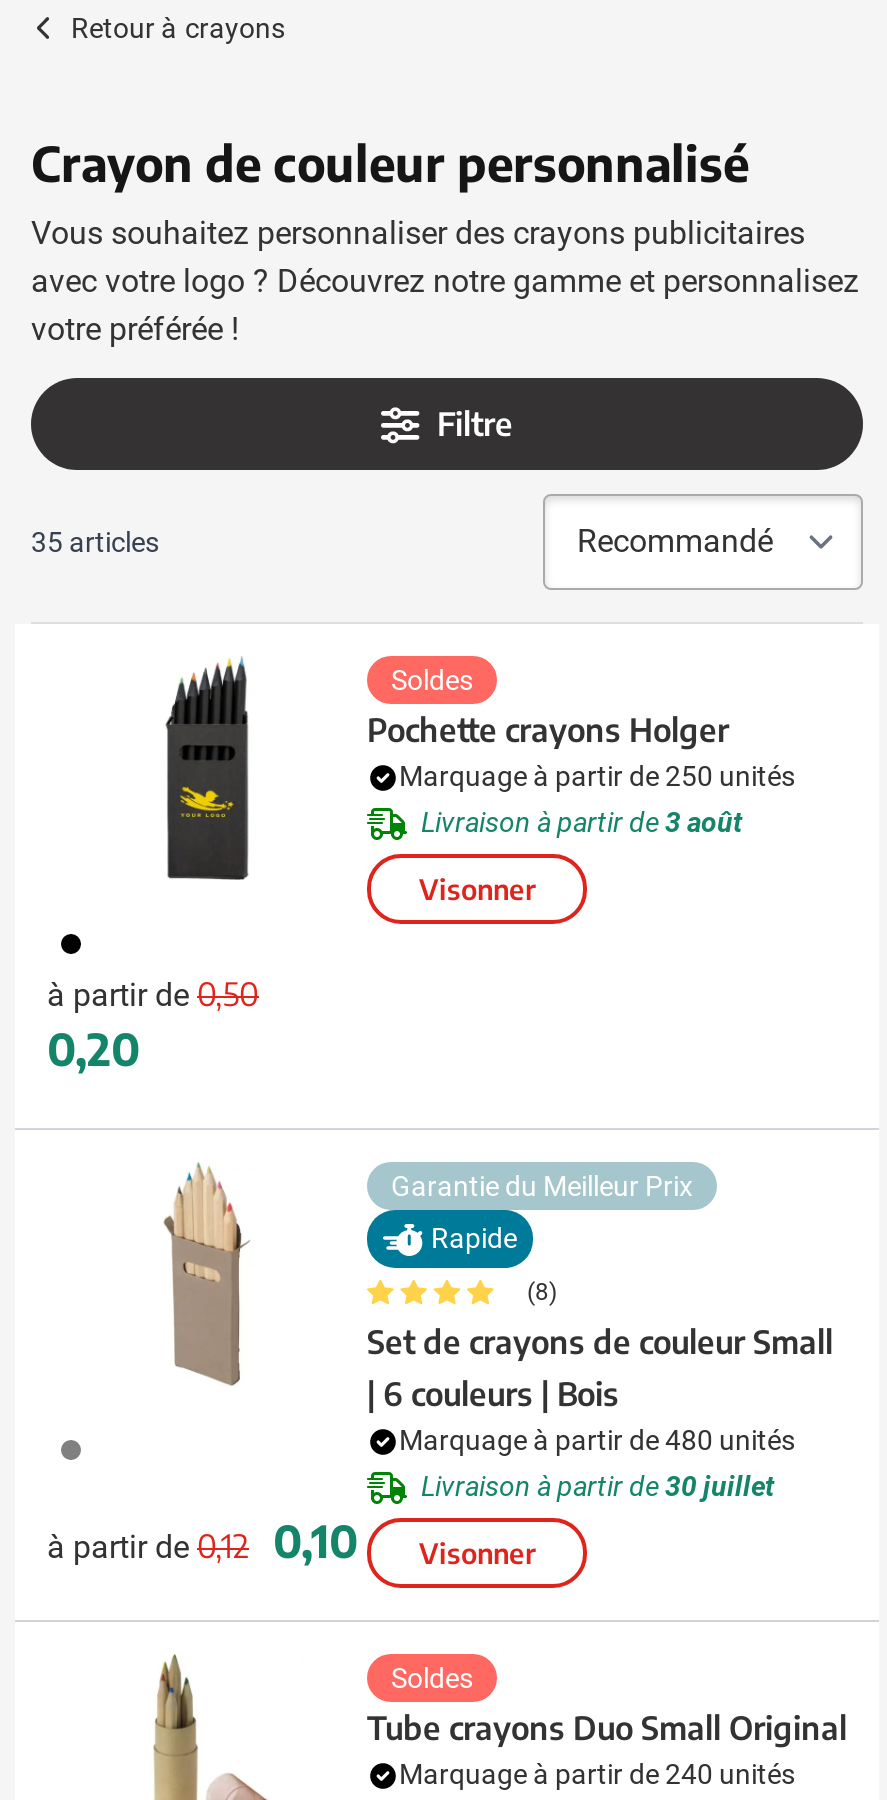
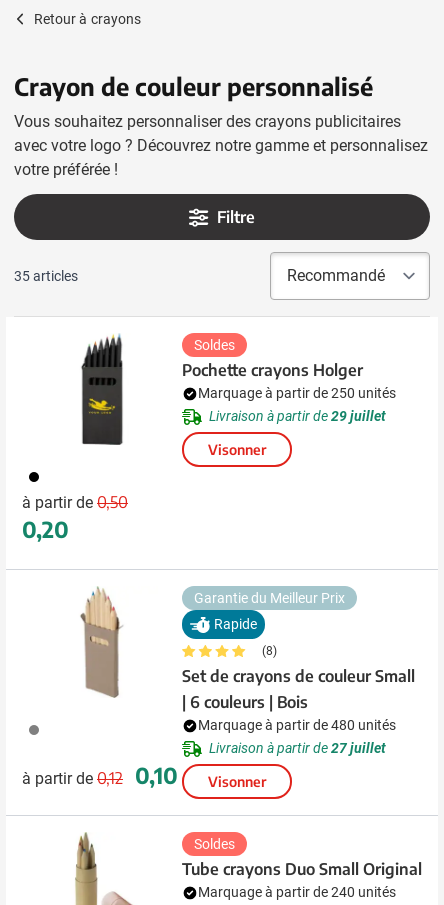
- Livraison à partir de 3 août
+ Livraison à partir de 29 juillet

- Livraison à partir de 30 juillet
+ Livraison à partir de 27 juillet
